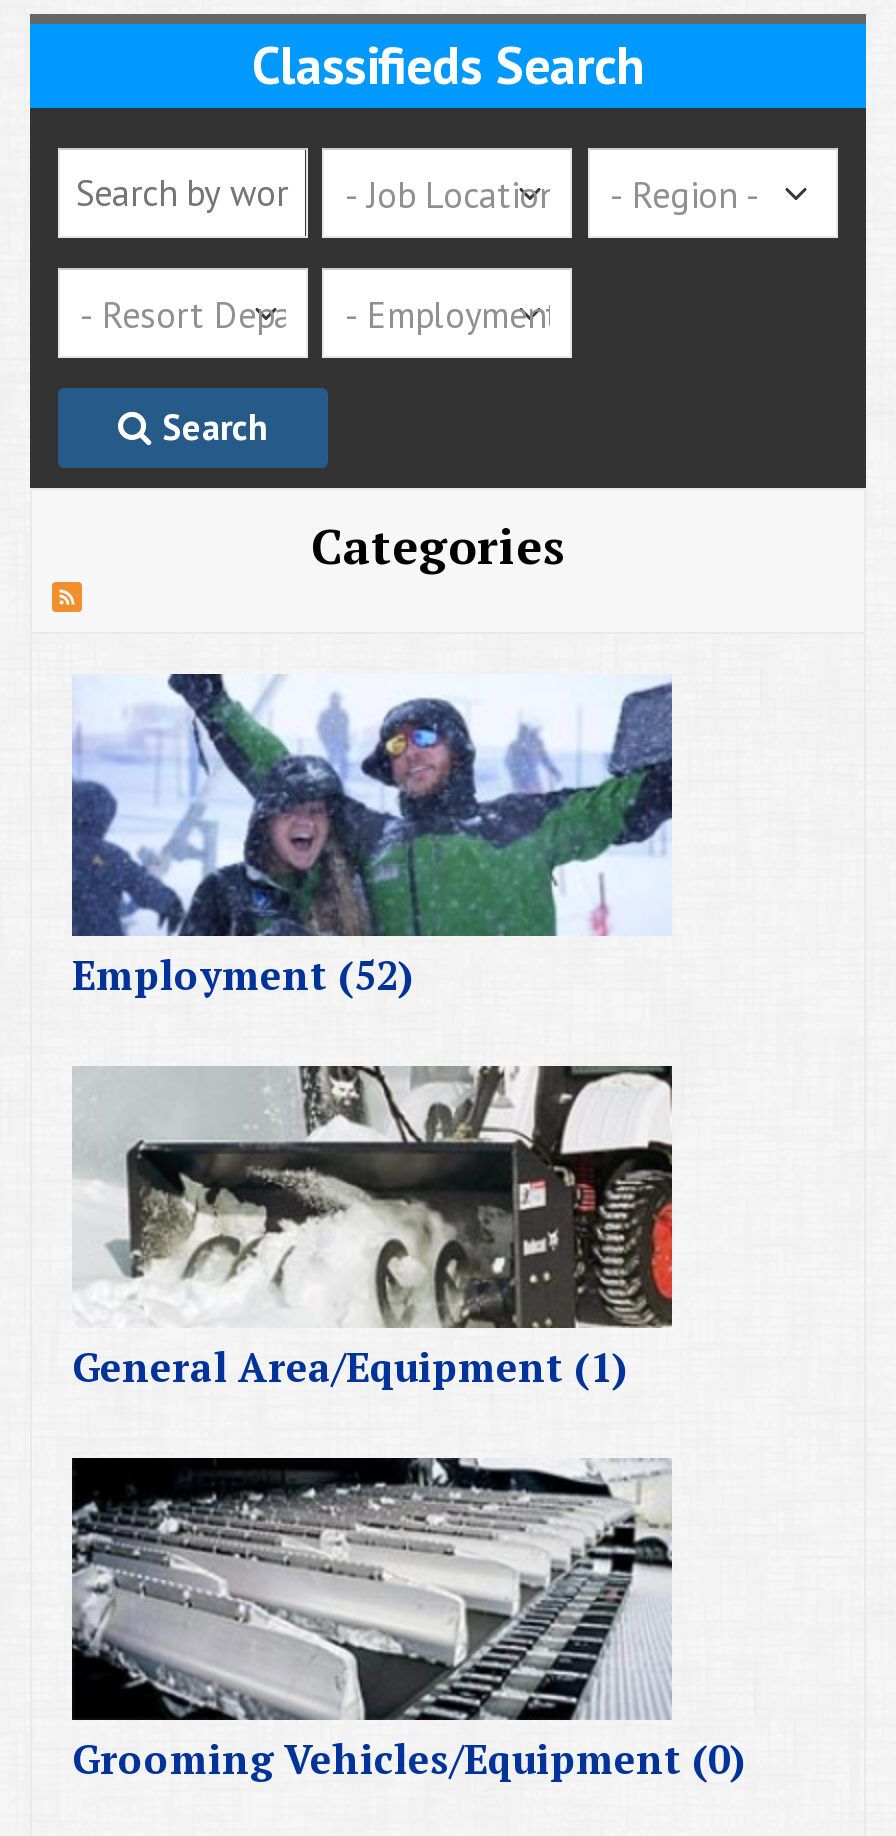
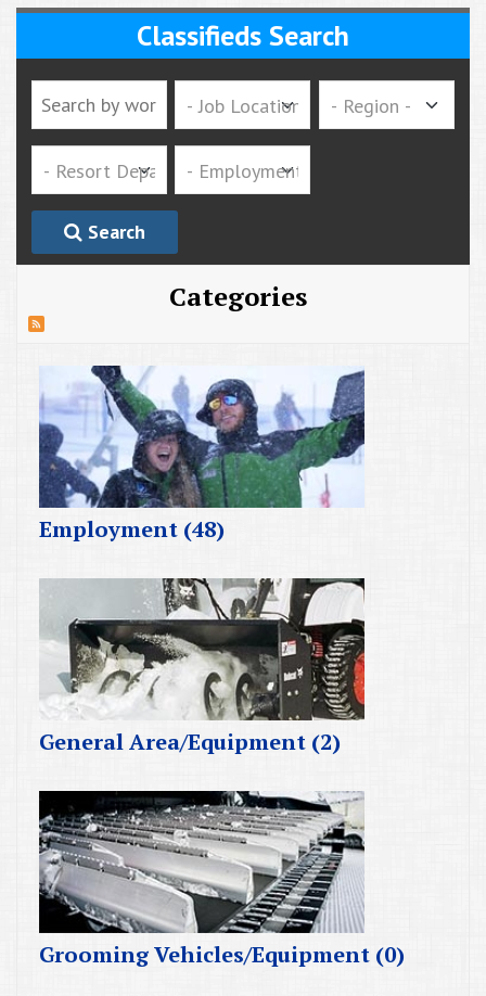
- Employment (52)
+ Employment (48)

- General Area/Equipment (1)
+ General Area/Equipment (2)
